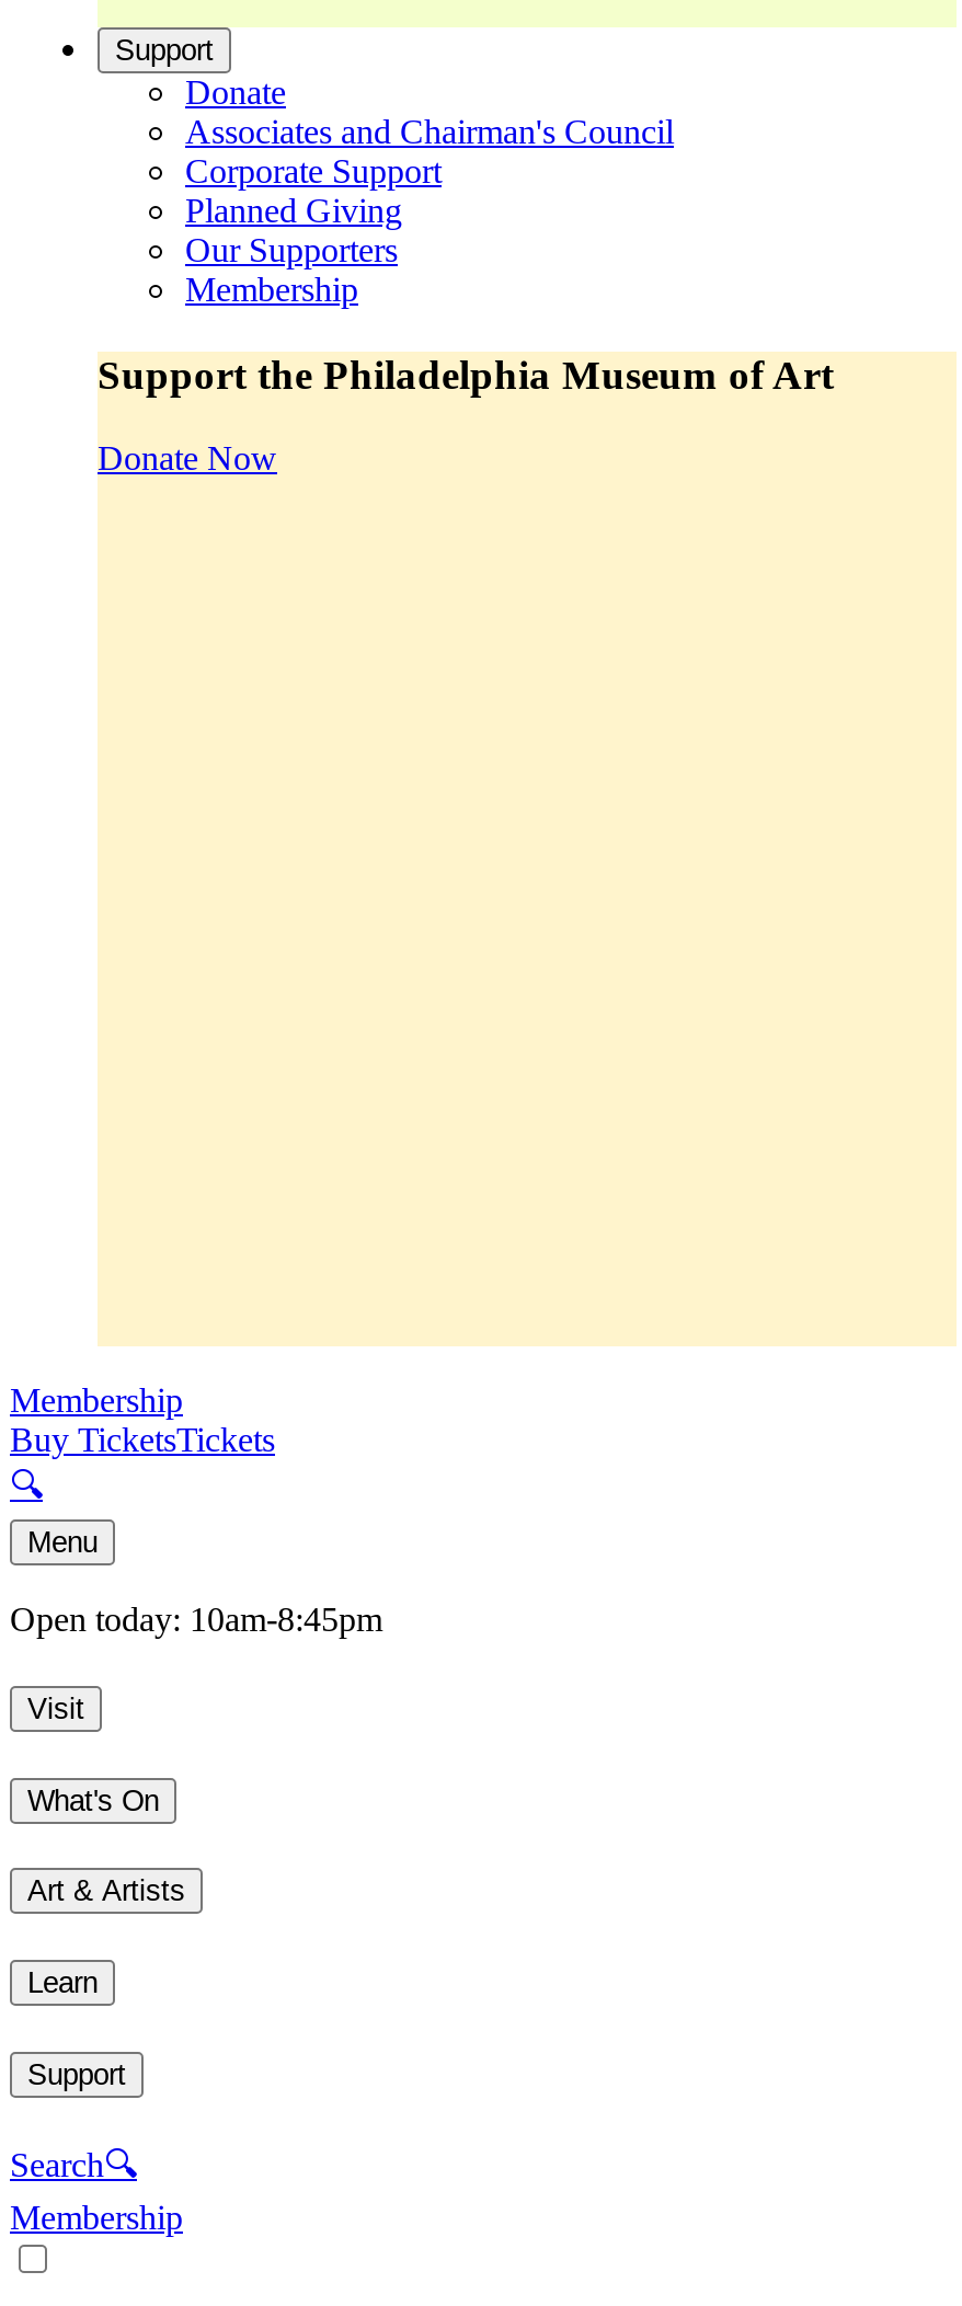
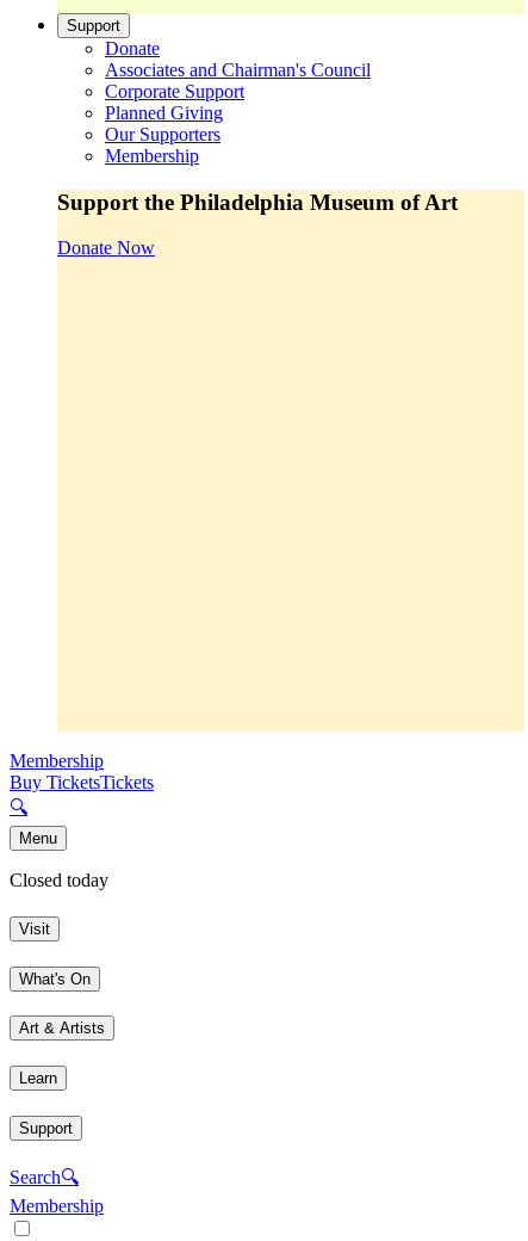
- Open today: 10am-8:45pm
+ Closed today
